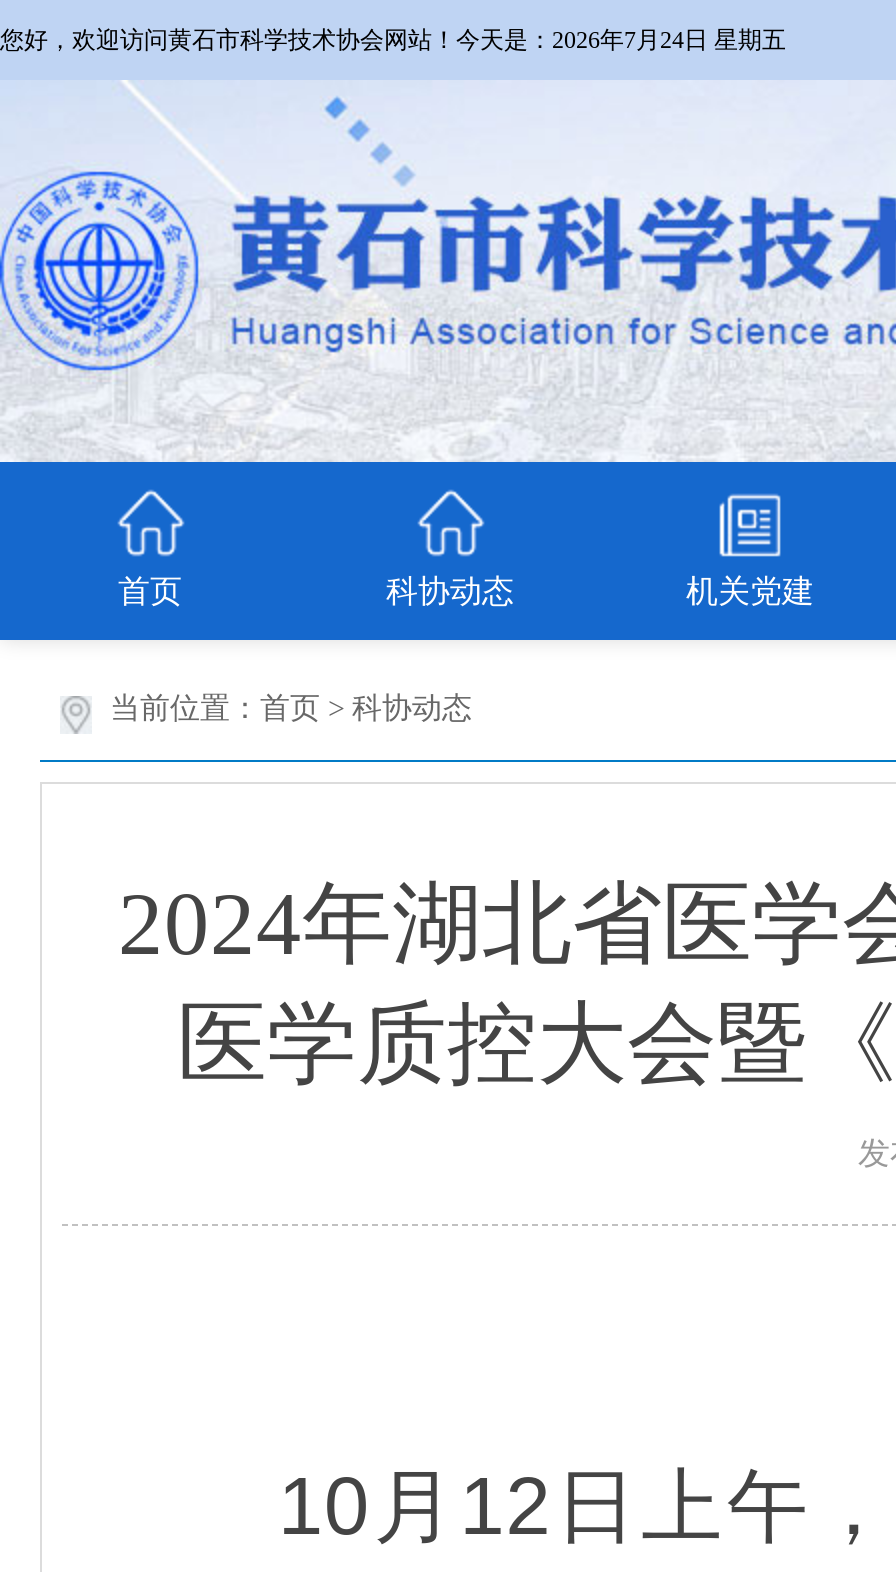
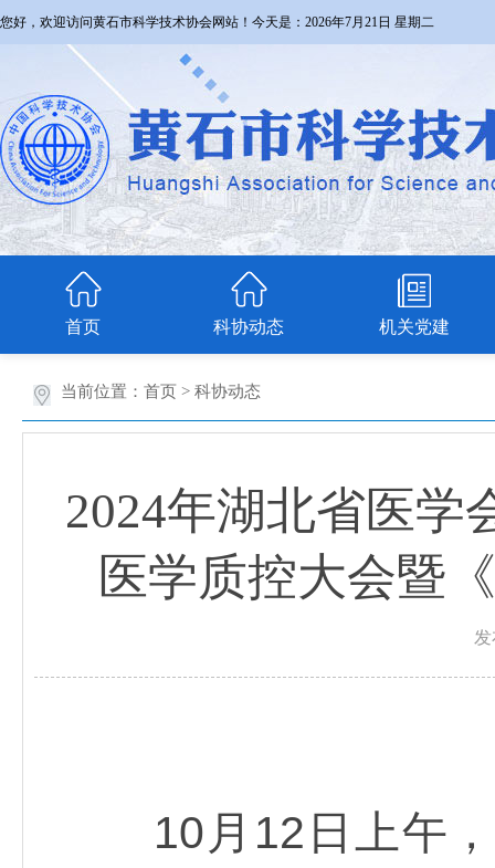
- 您好，欢迎访问黄石市科学技术协会网站！今天是：2026年7月24日 星期五
+ 您好，欢迎访问黄石市科学技术协会网站！今天是：2026年7月21日 星期二
